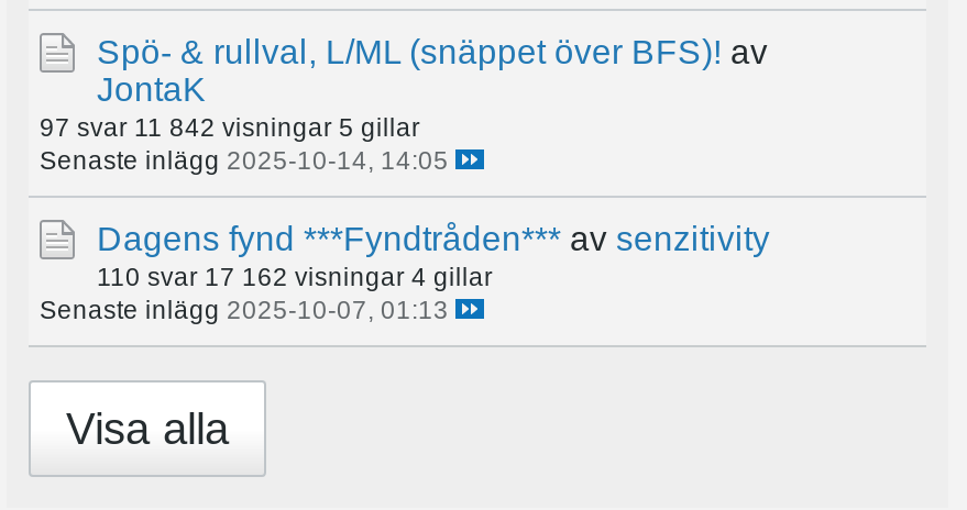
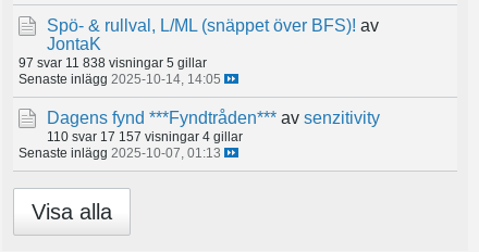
- 97 svar 11 842 visningar 5 gillar
+ 97 svar 11 838 visningar 5 gillar

- 110 svar 17 162 visningar 4 gillar
+ 110 svar 17 157 visningar 4 gillar
